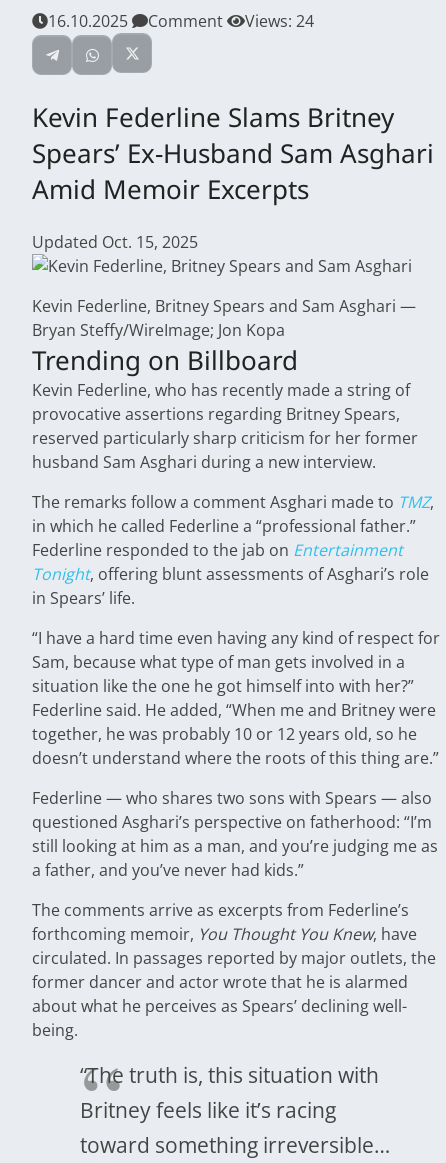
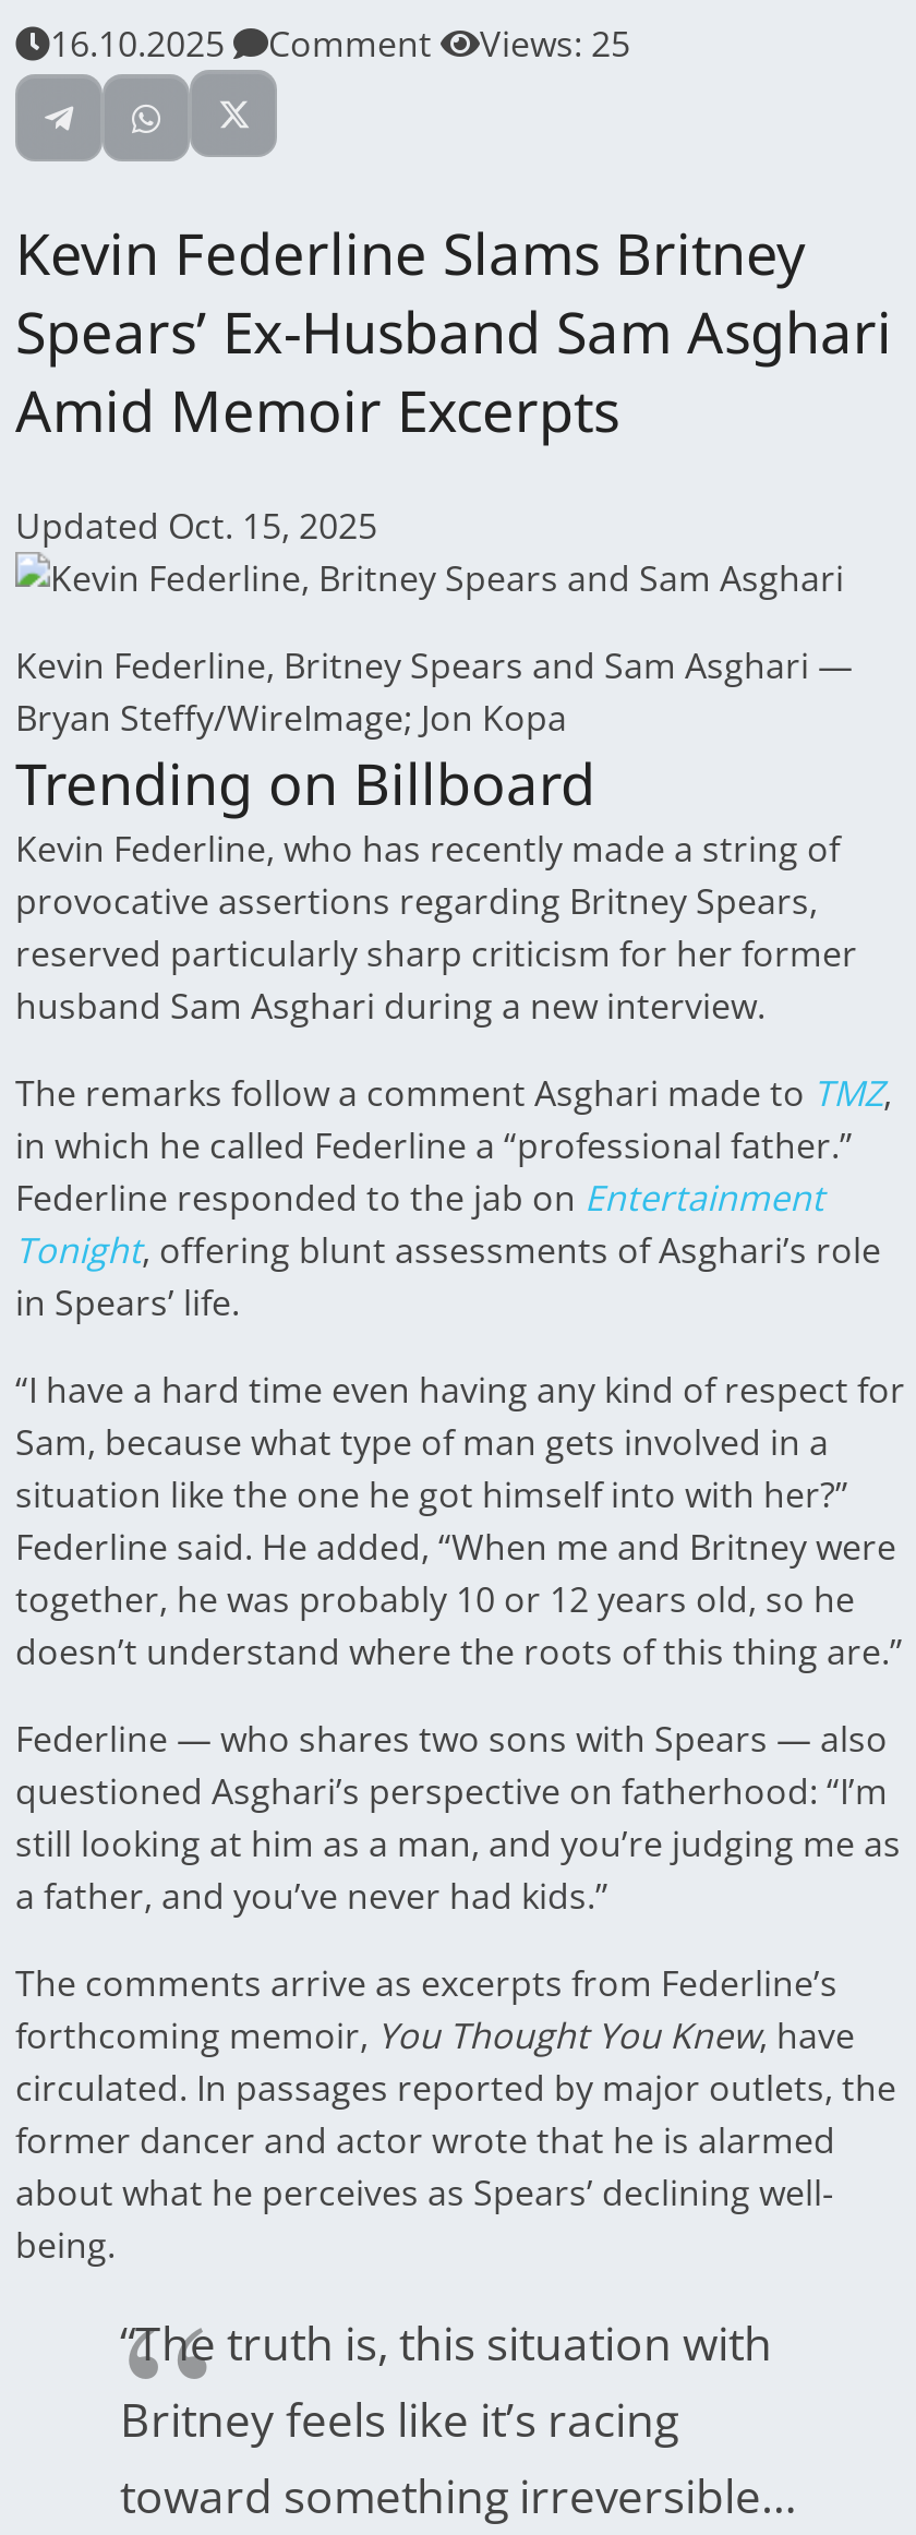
- 16.10.2025 Comment Views: 24
+ 16.10.2025 Comment Views: 25
